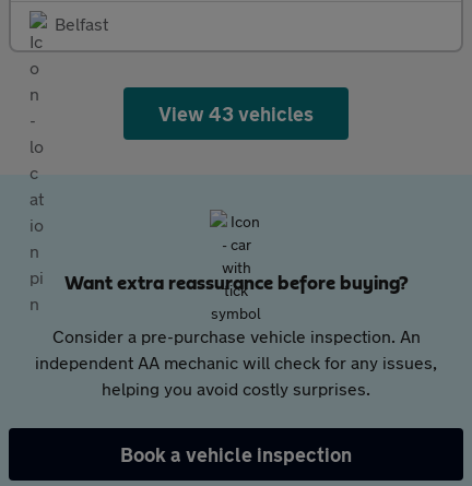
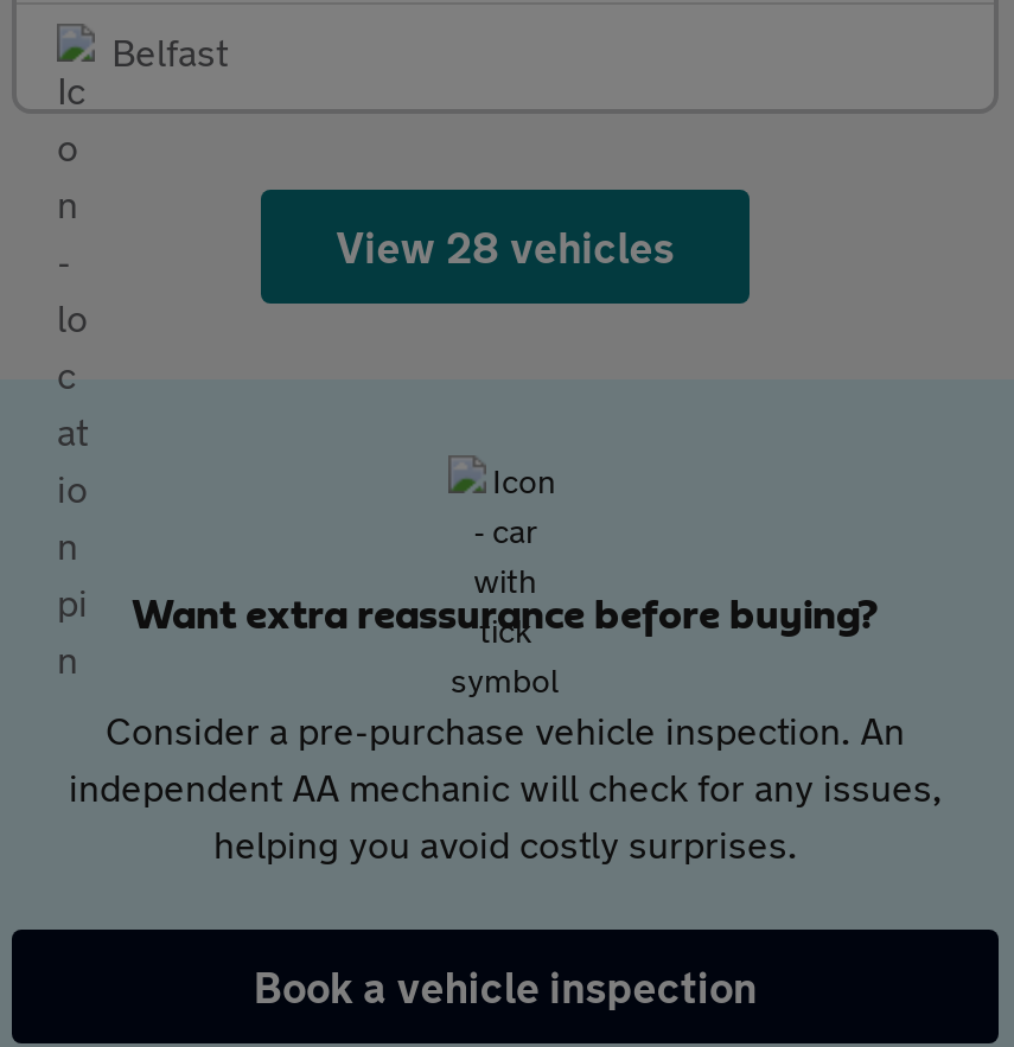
- View 43 vehicles
+ View 28 vehicles
